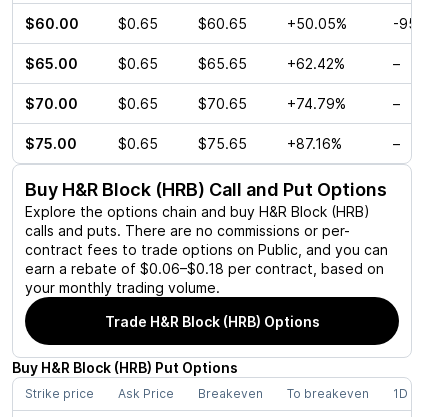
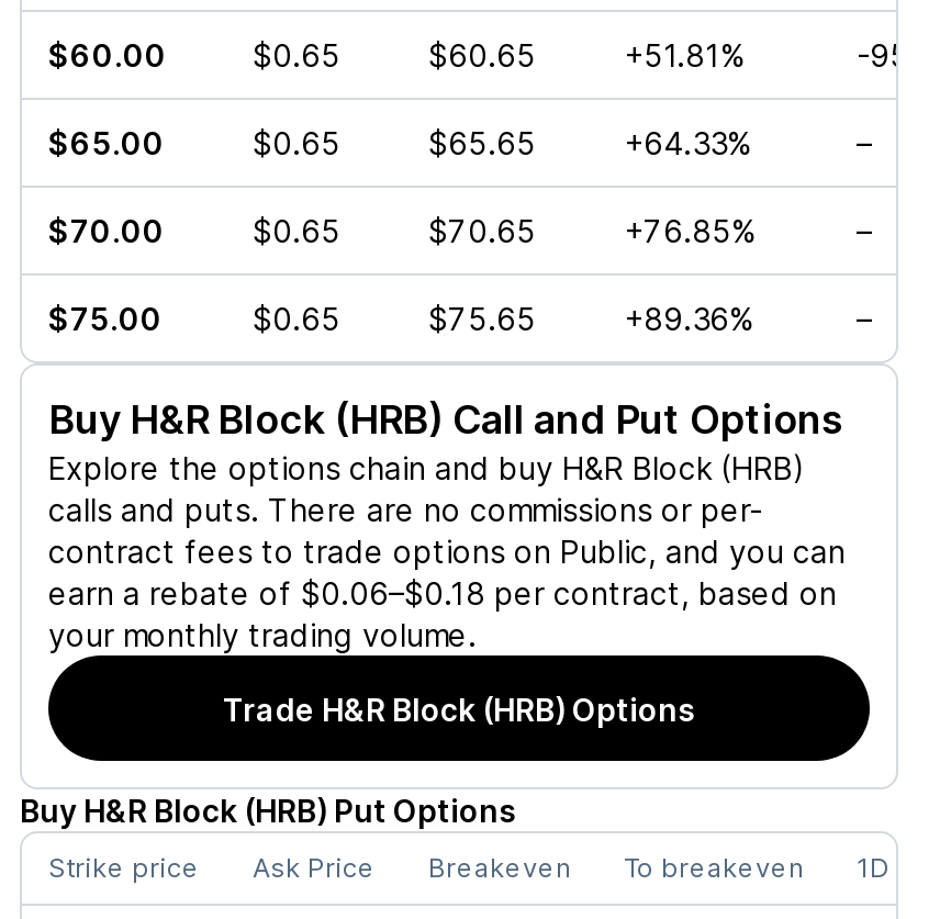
- +50.05%
+ +51.81%

- +62.42%
+ +64.33%

- +74.79%
+ +76.85%

- +87.16%
+ +89.36%
